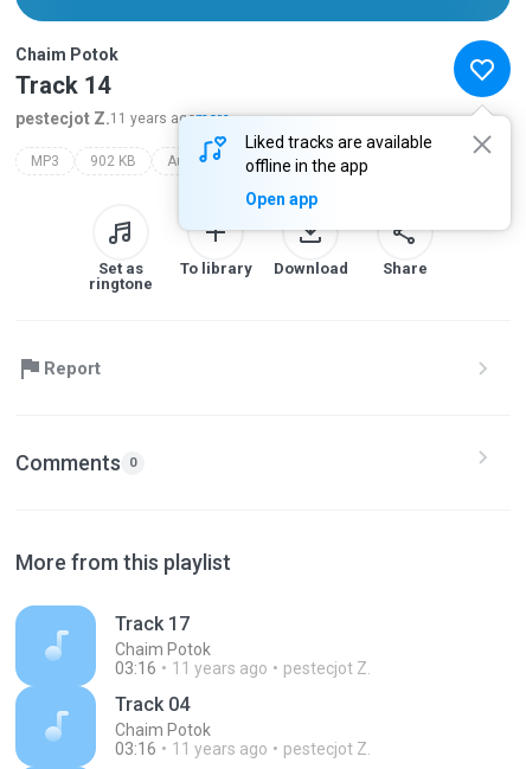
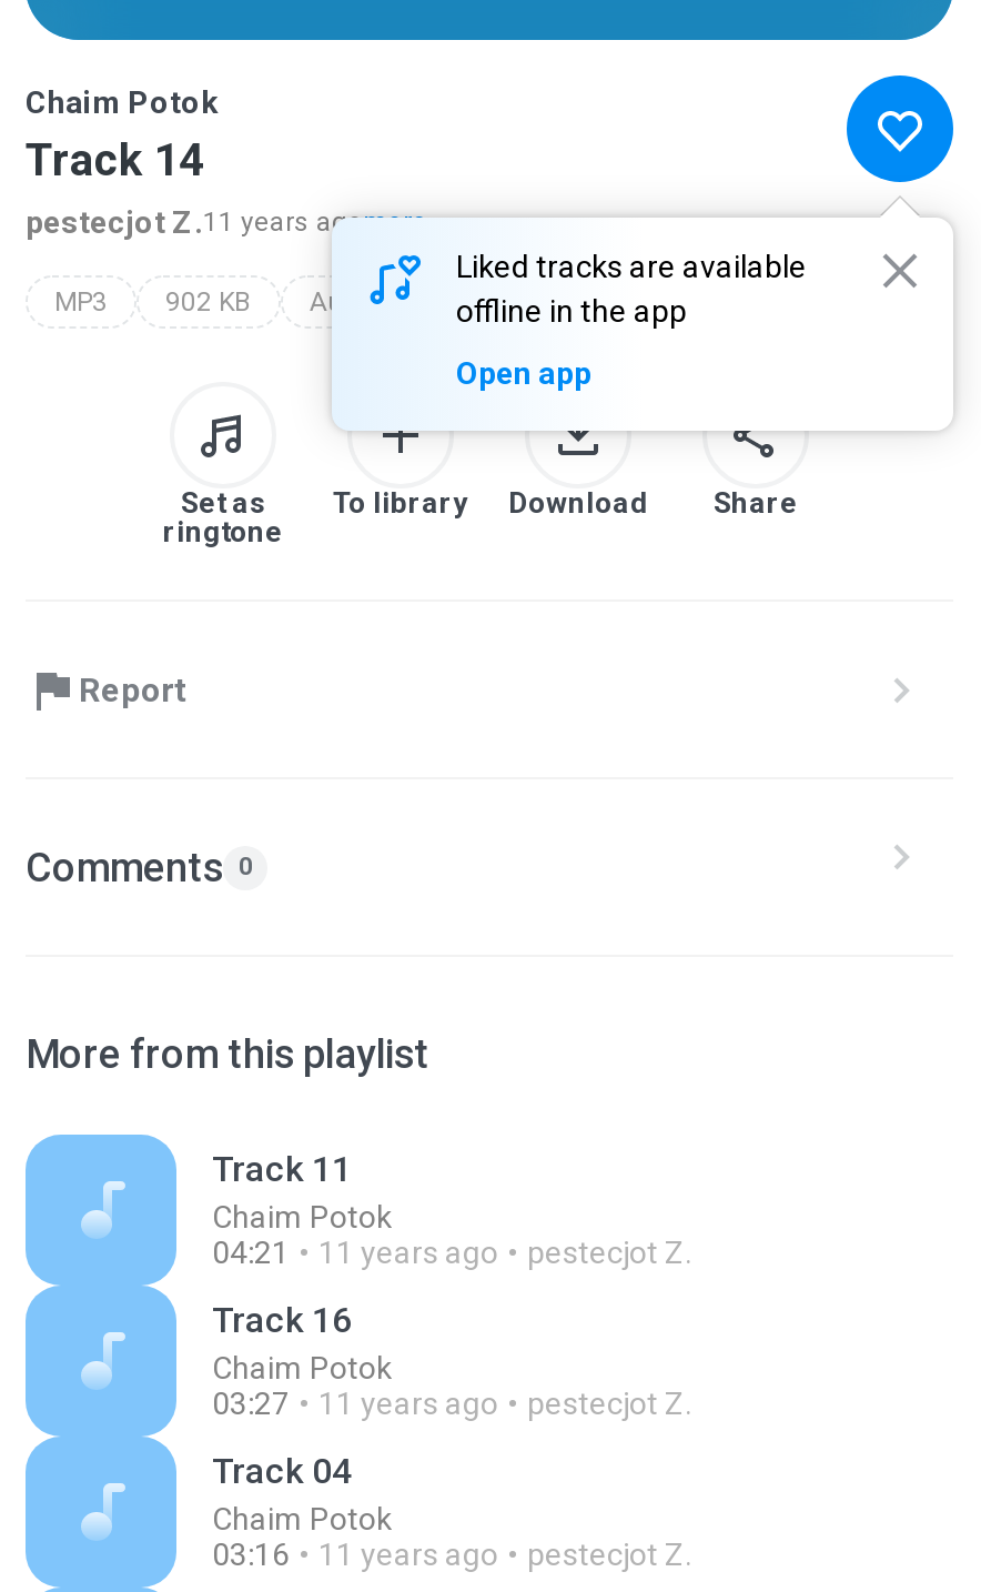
- Track 17
+ Track 11

- 03:16
+ 04:21
+ 11 years ago
+ pestecjot Z.
+ Track 16
+ Chaim Potok
+ 03:27
